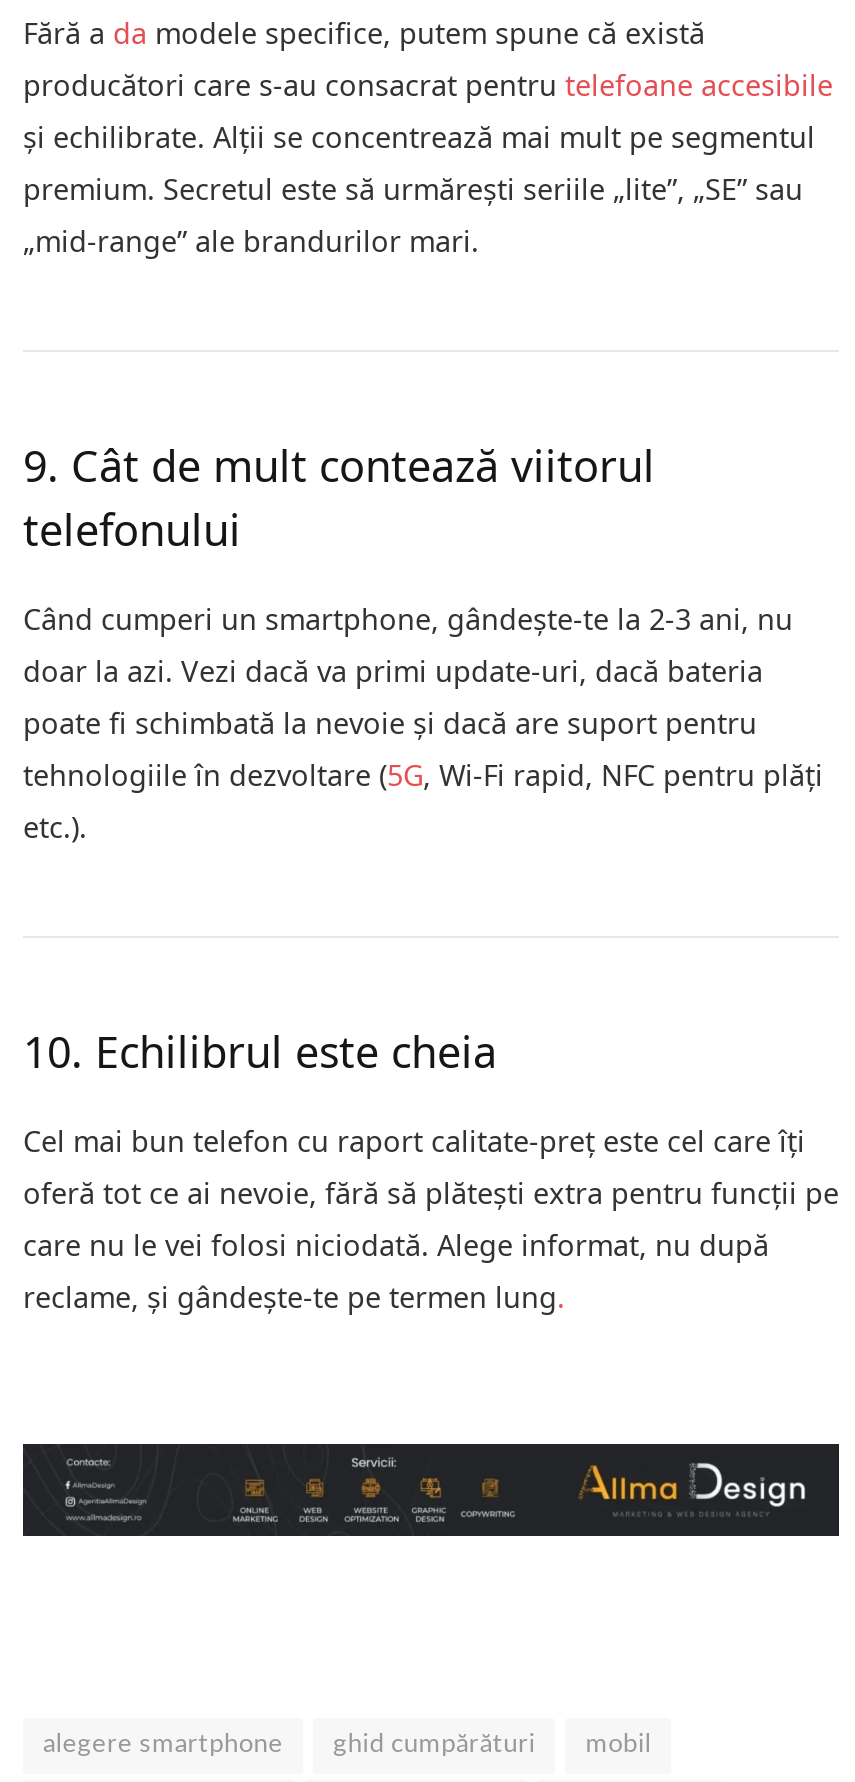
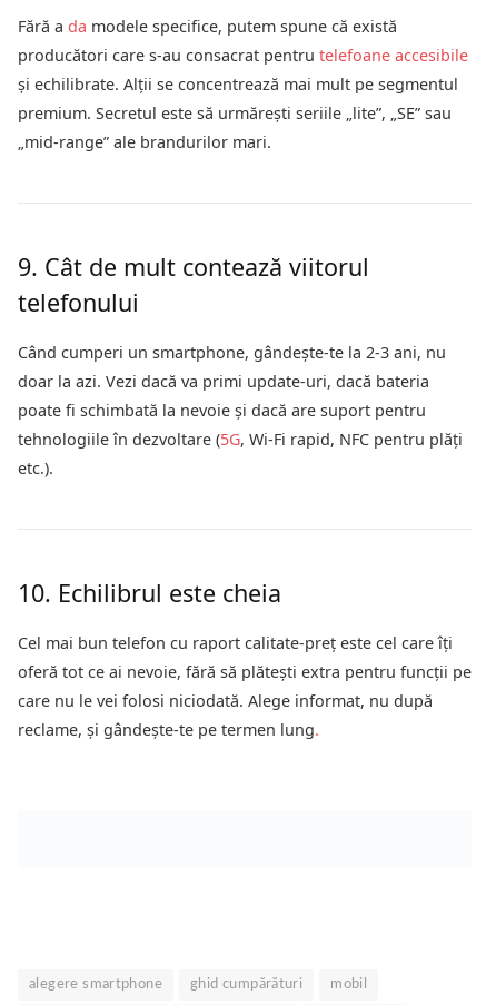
- [image]
